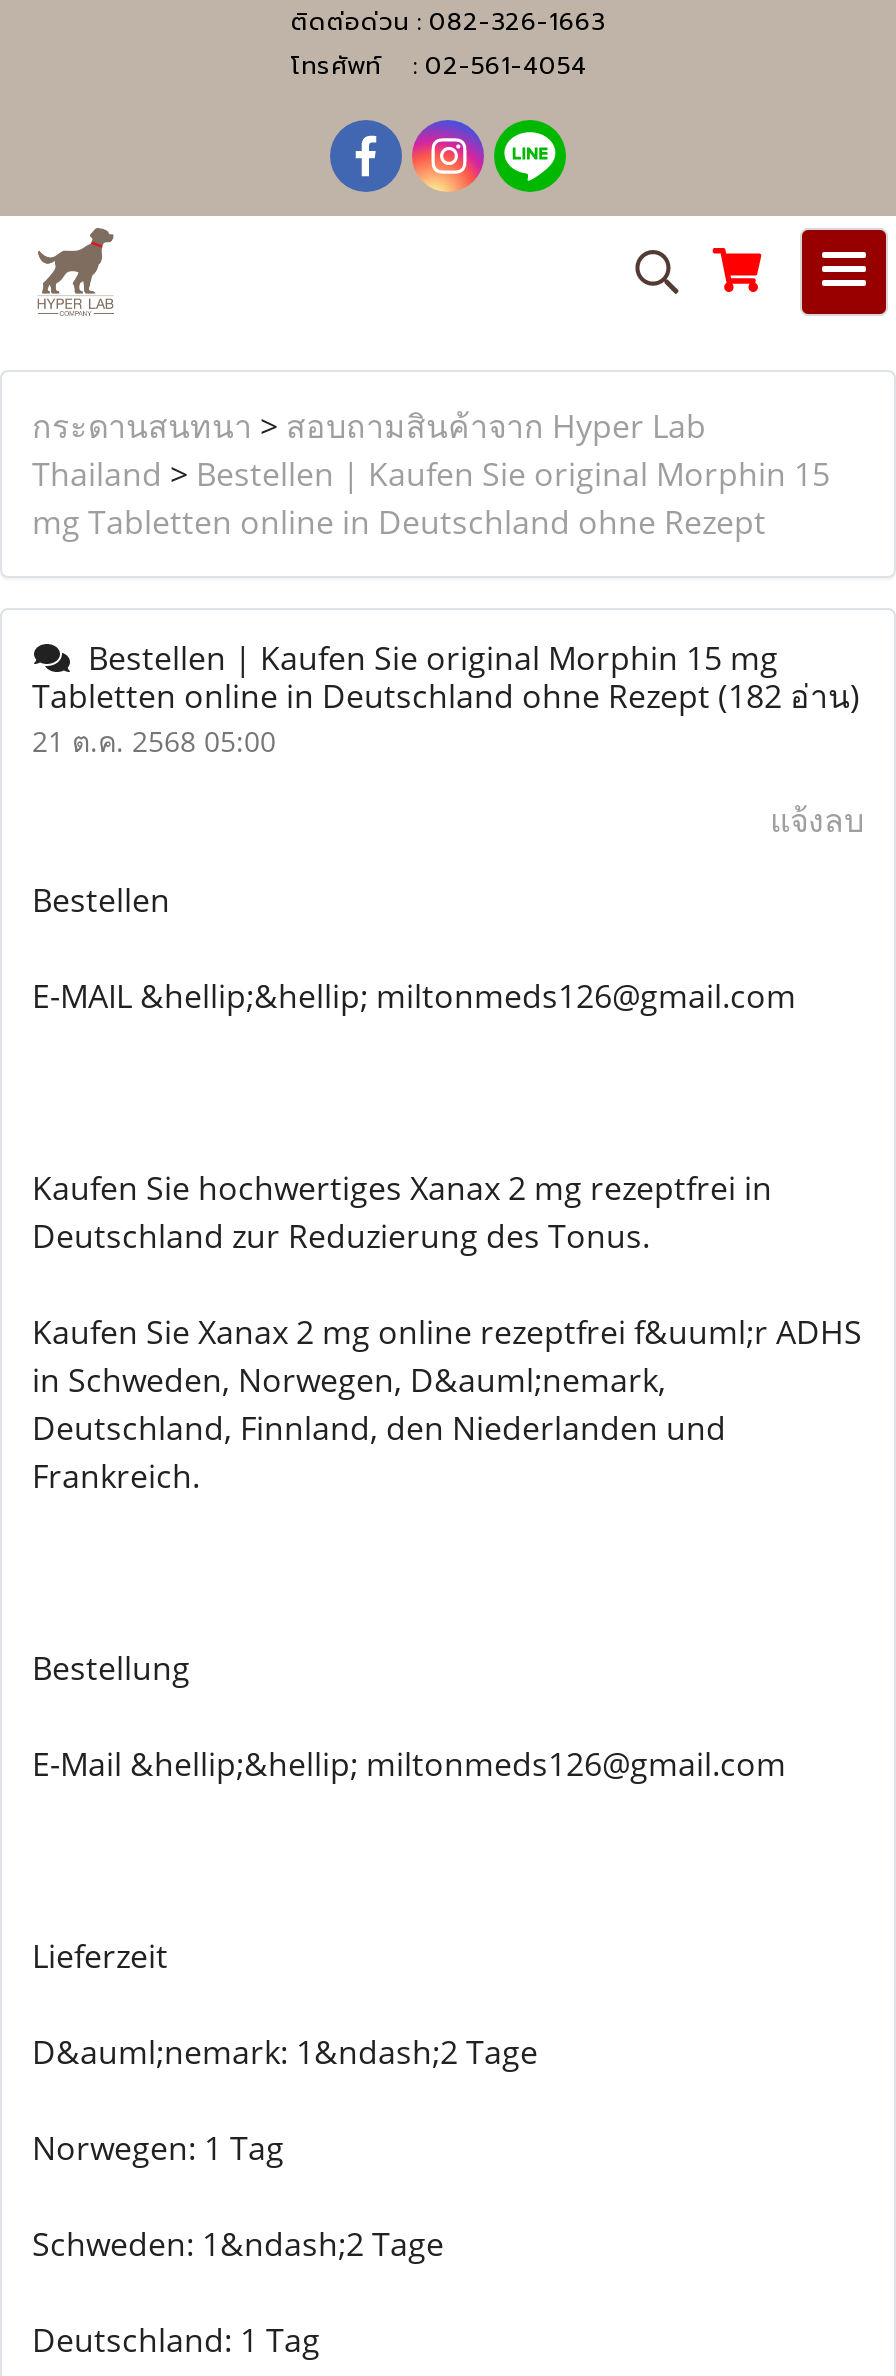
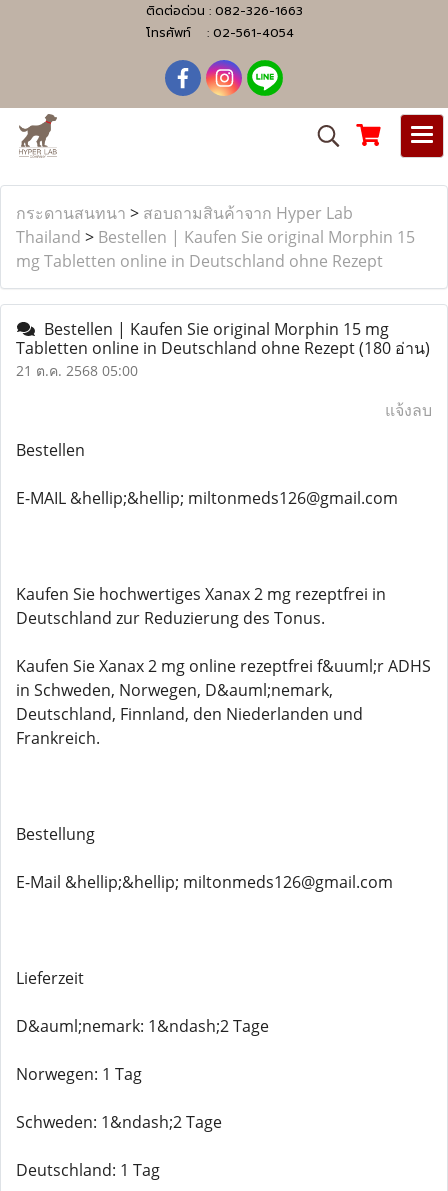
- Tabletten online in Deutschland ohne Rezept (182 อ่าน)
+ Tabletten online in Deutschland ohne Rezept (180 อ่าน)
